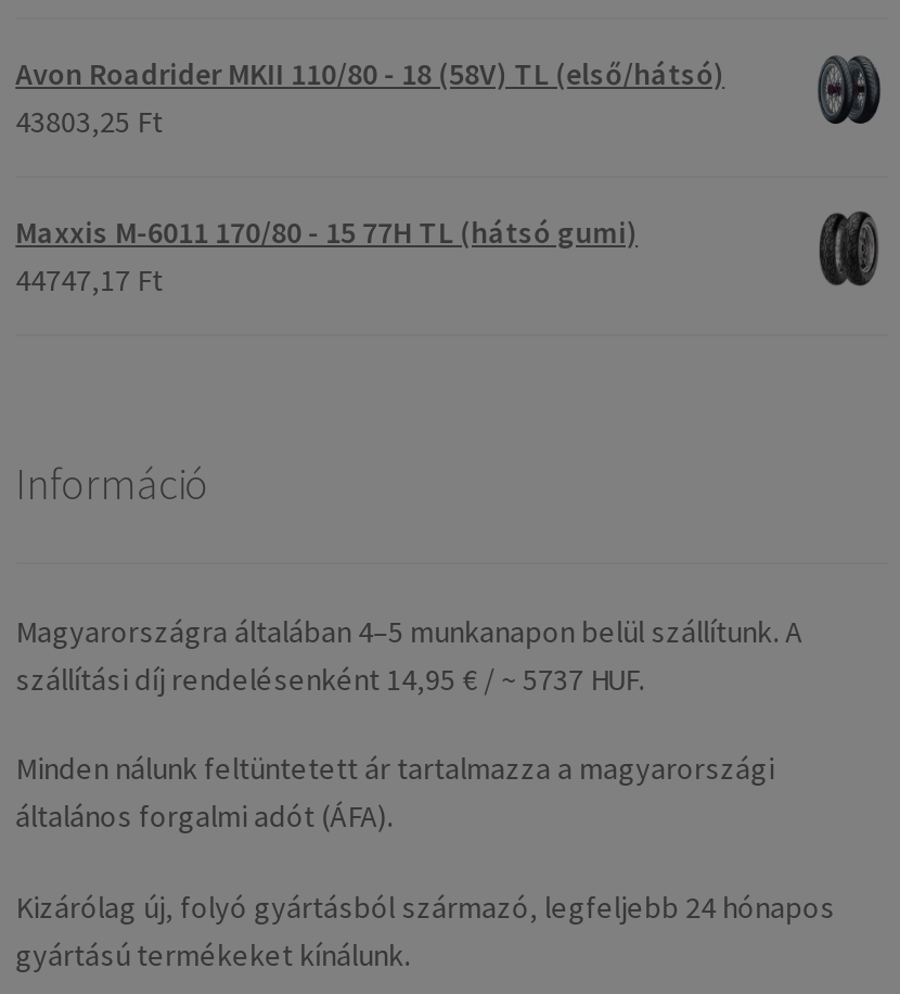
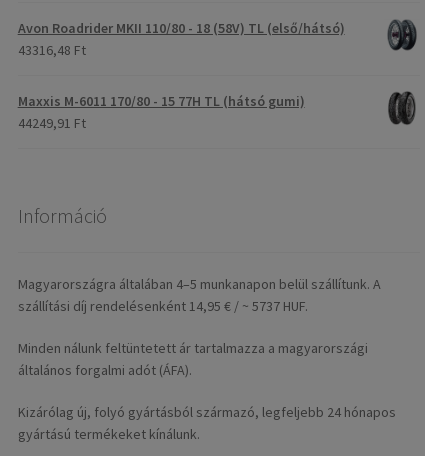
- 43803,25 Ft
+ 43316,48 Ft

- 44747,17 Ft
+ 44249,91 Ft
